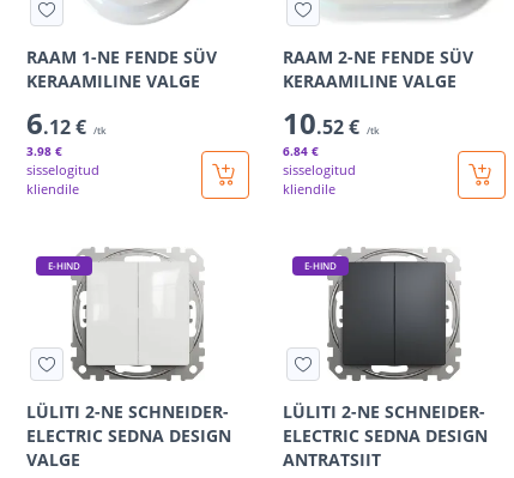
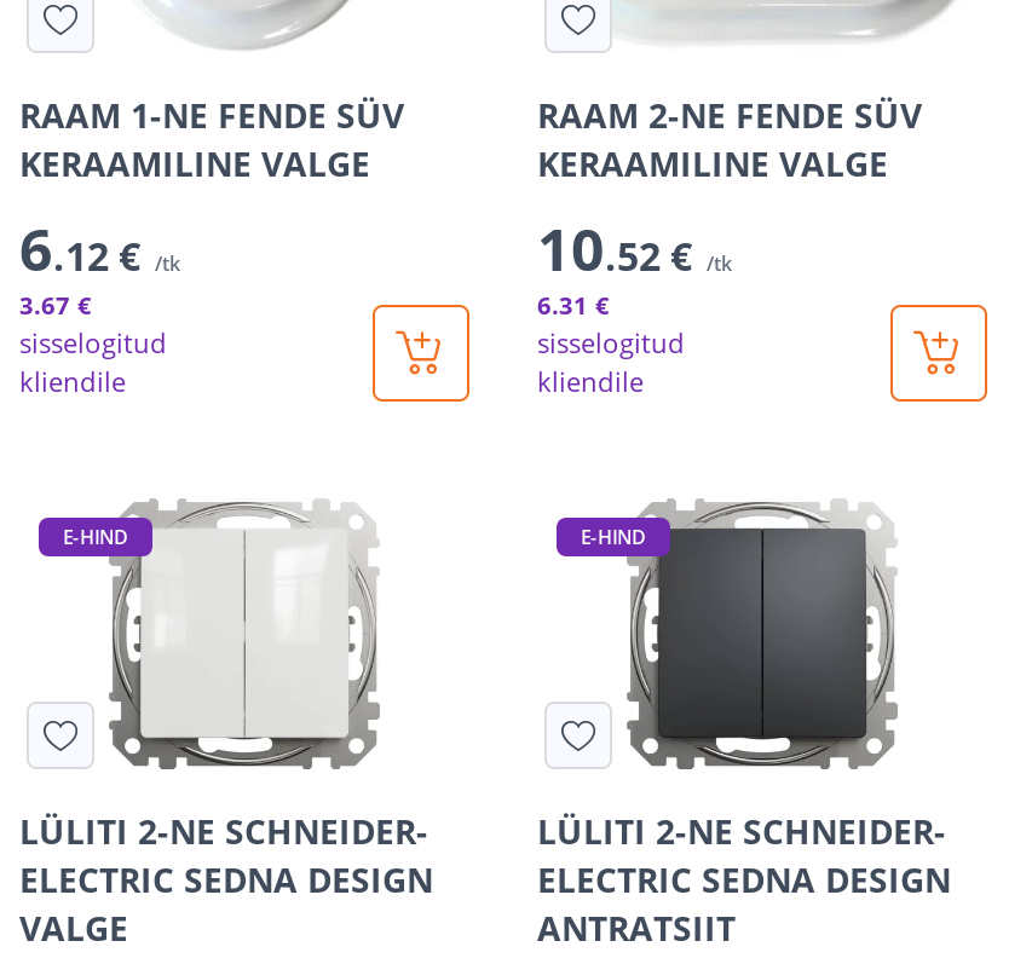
- 3.98 €
+ 3.67 €

- 6.84 €
+ 6.31 €
